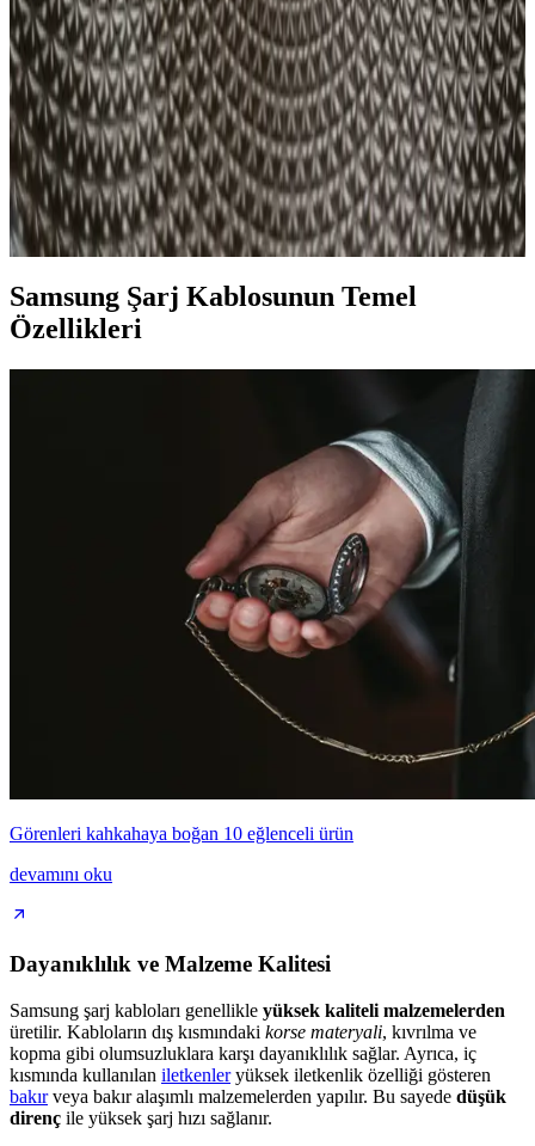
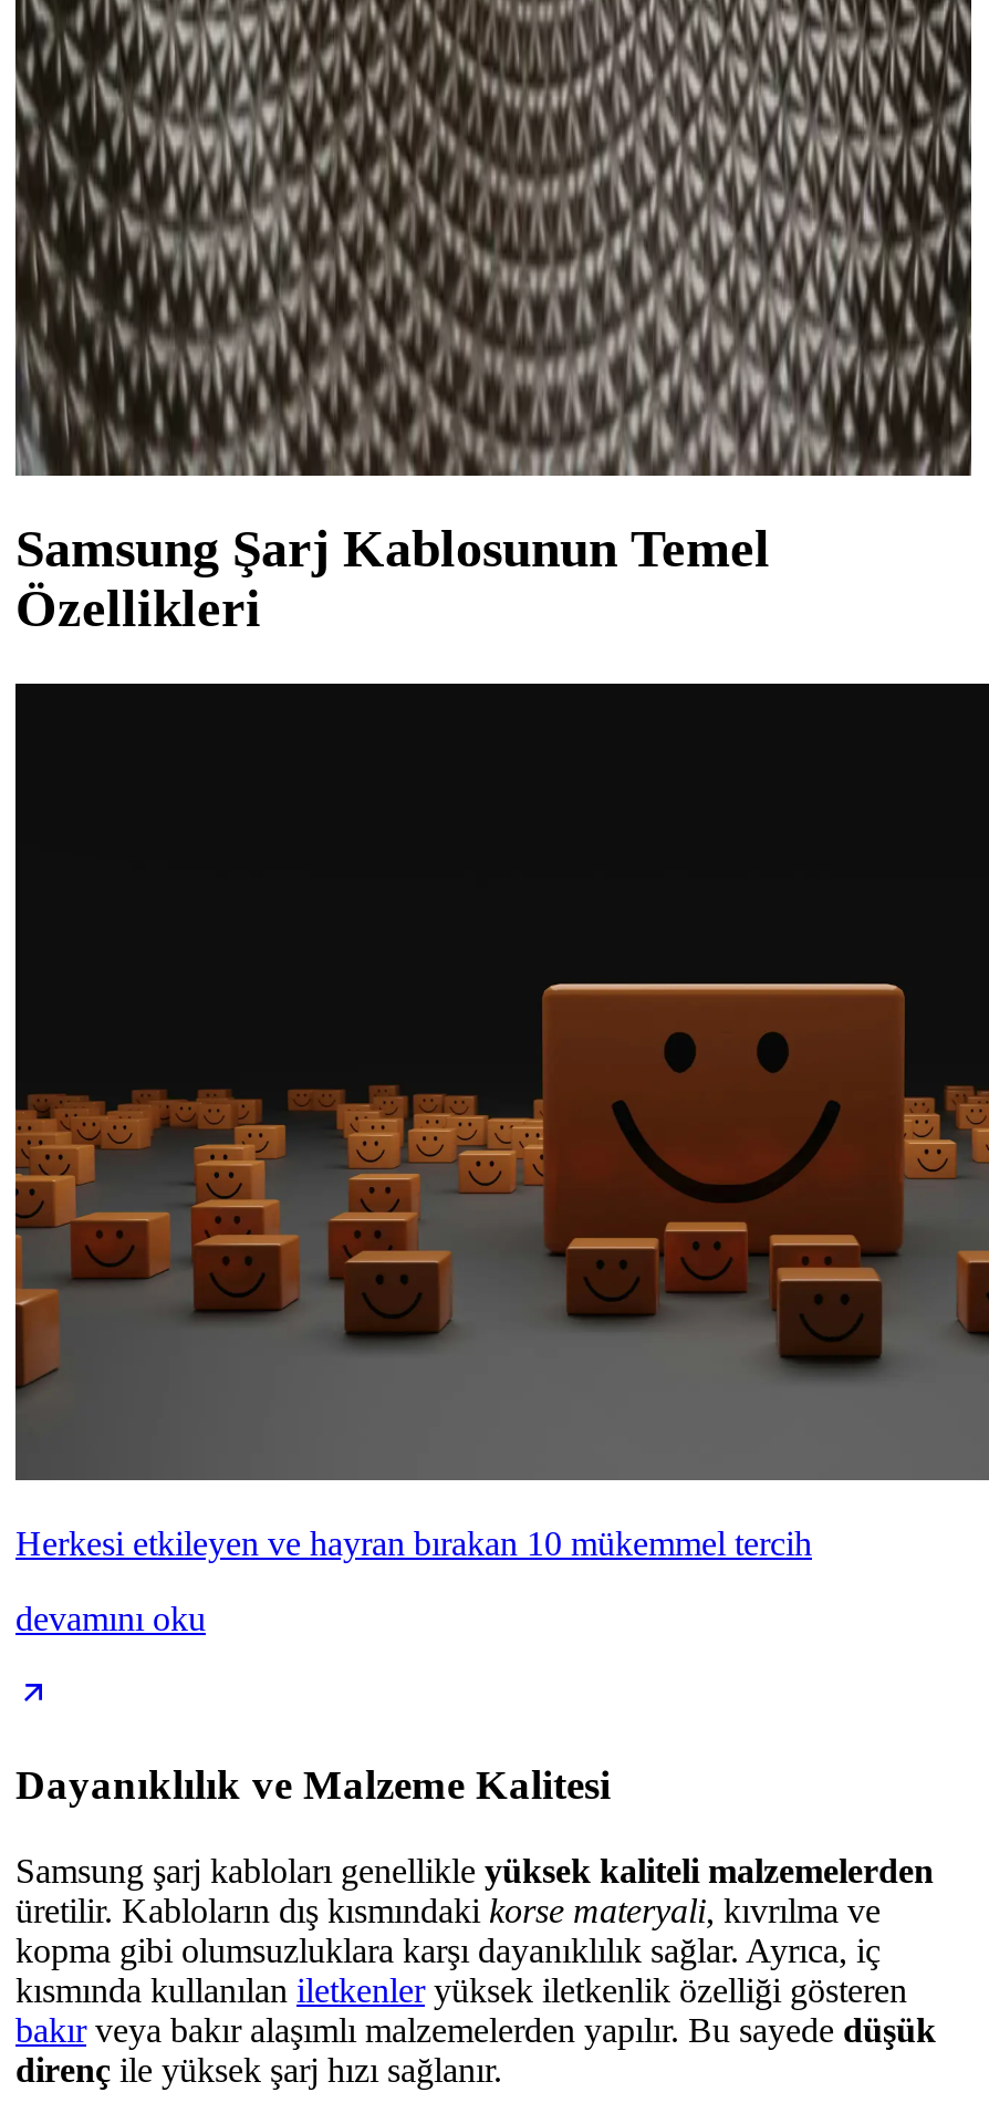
- [image]
- Görenleri kahkahaya boğan 10 eğlenceli ürün
+ [image]
+ Herkesi etkileyen ve hayran bırakan 10 mükemmel tercih
